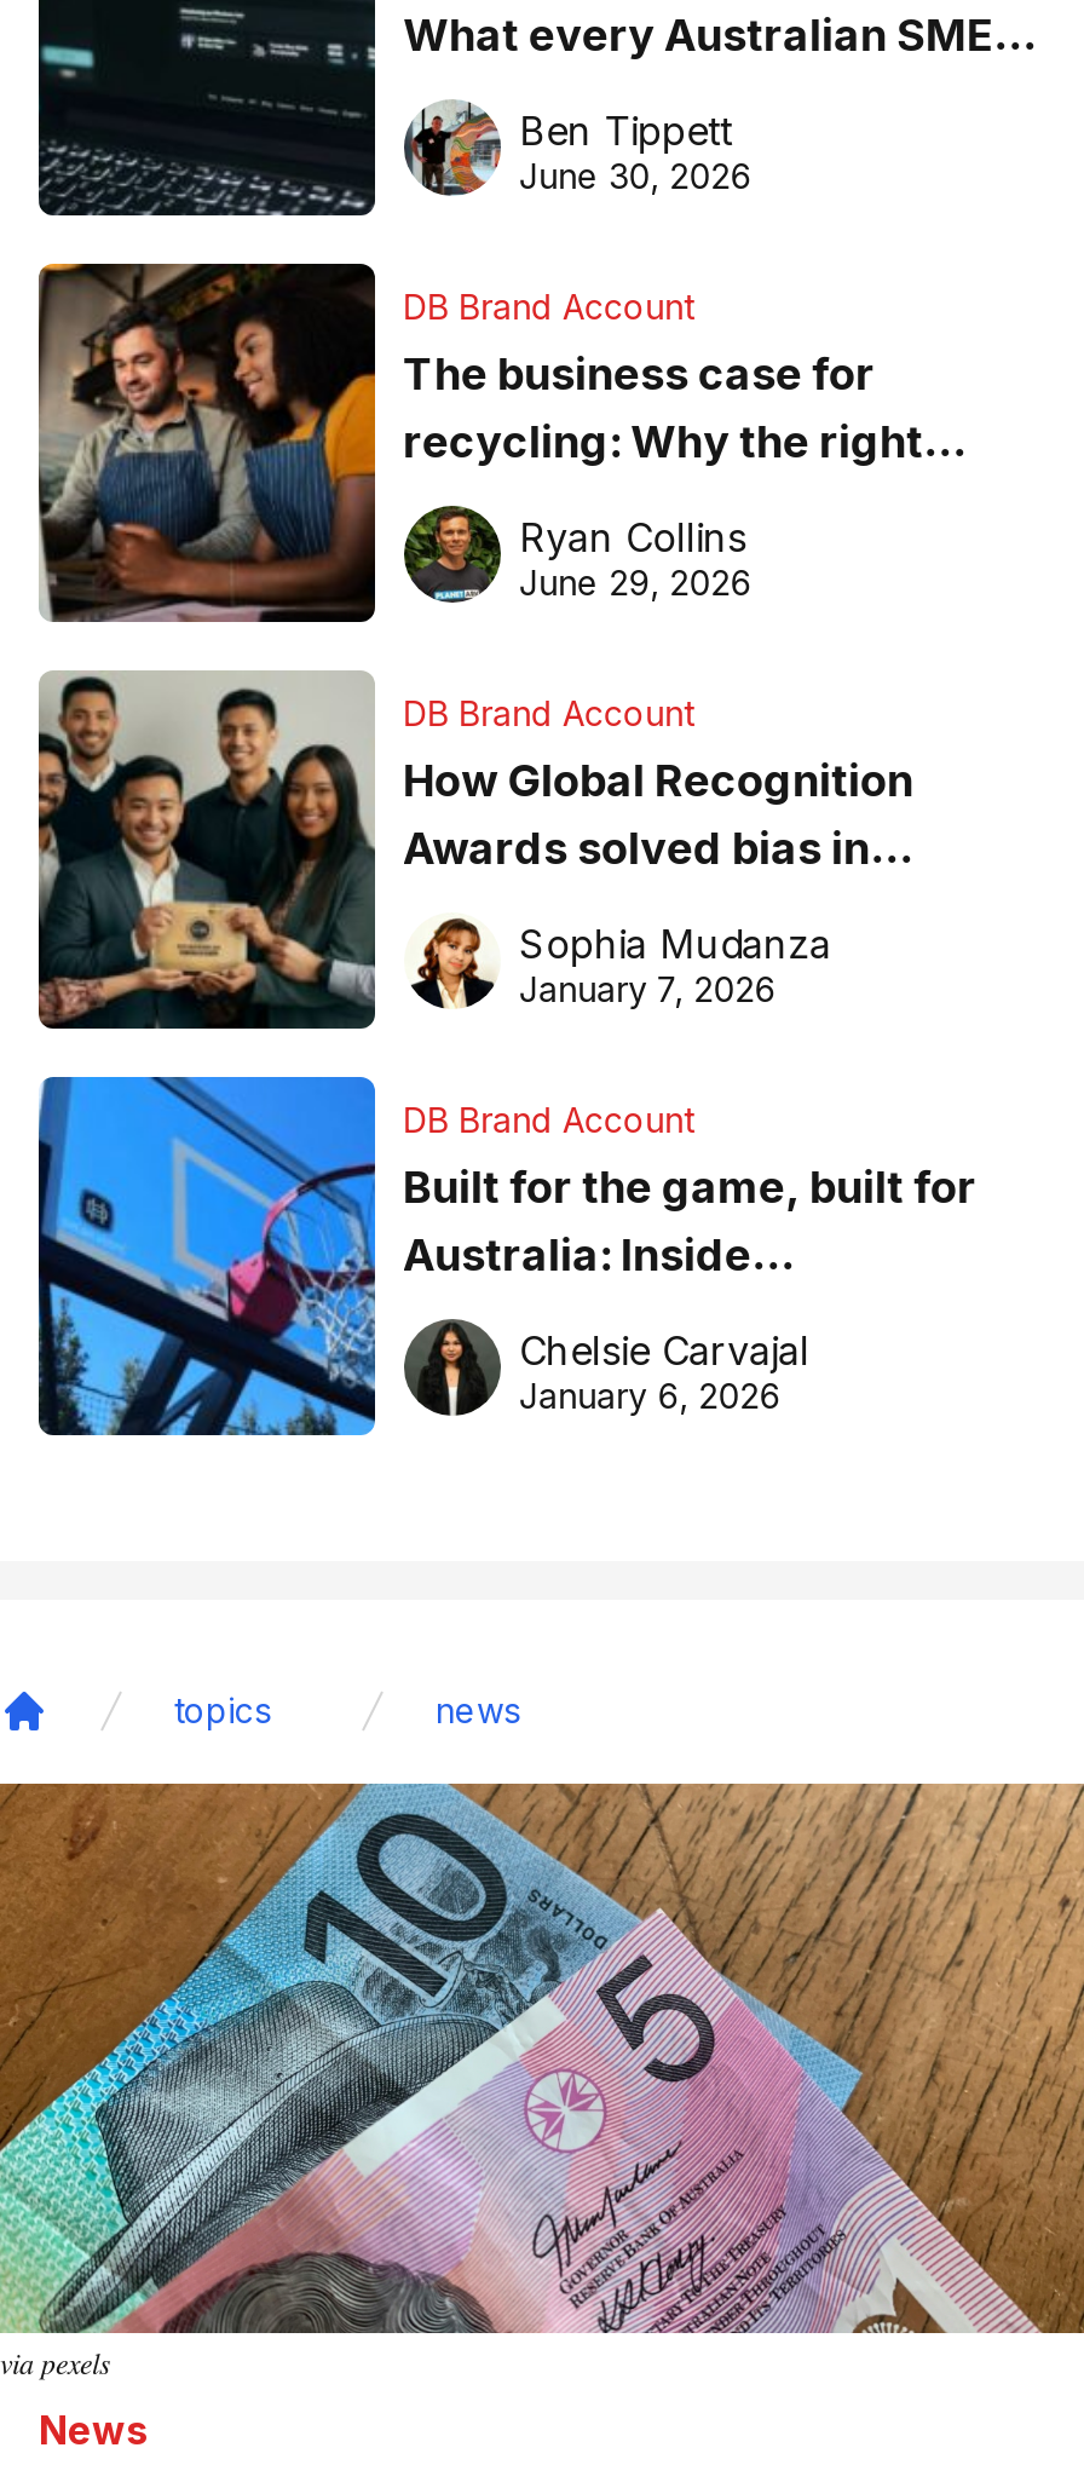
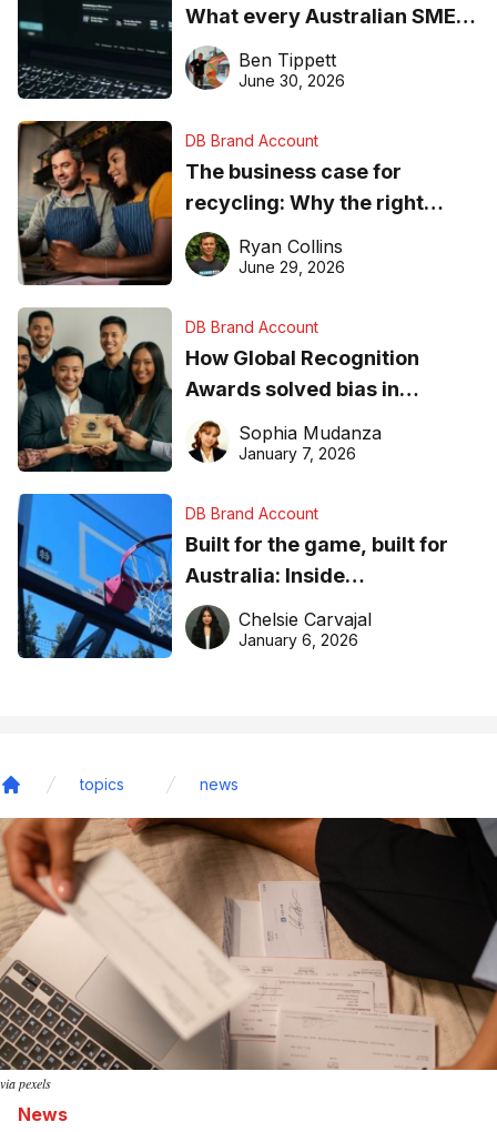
- [image]
+ [image]
